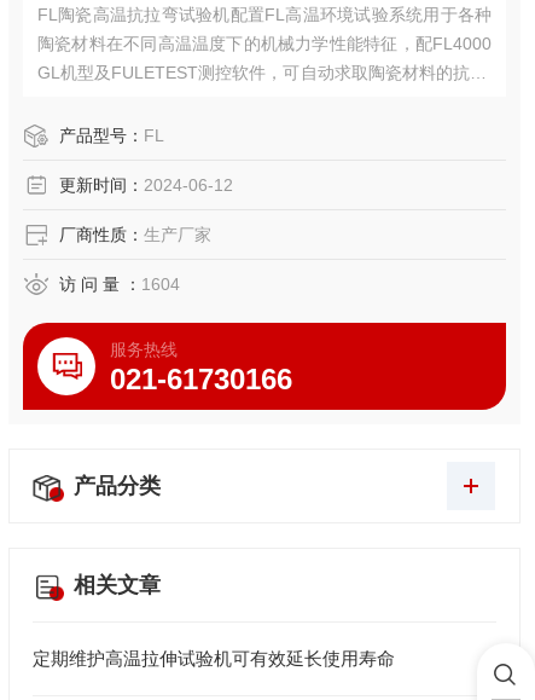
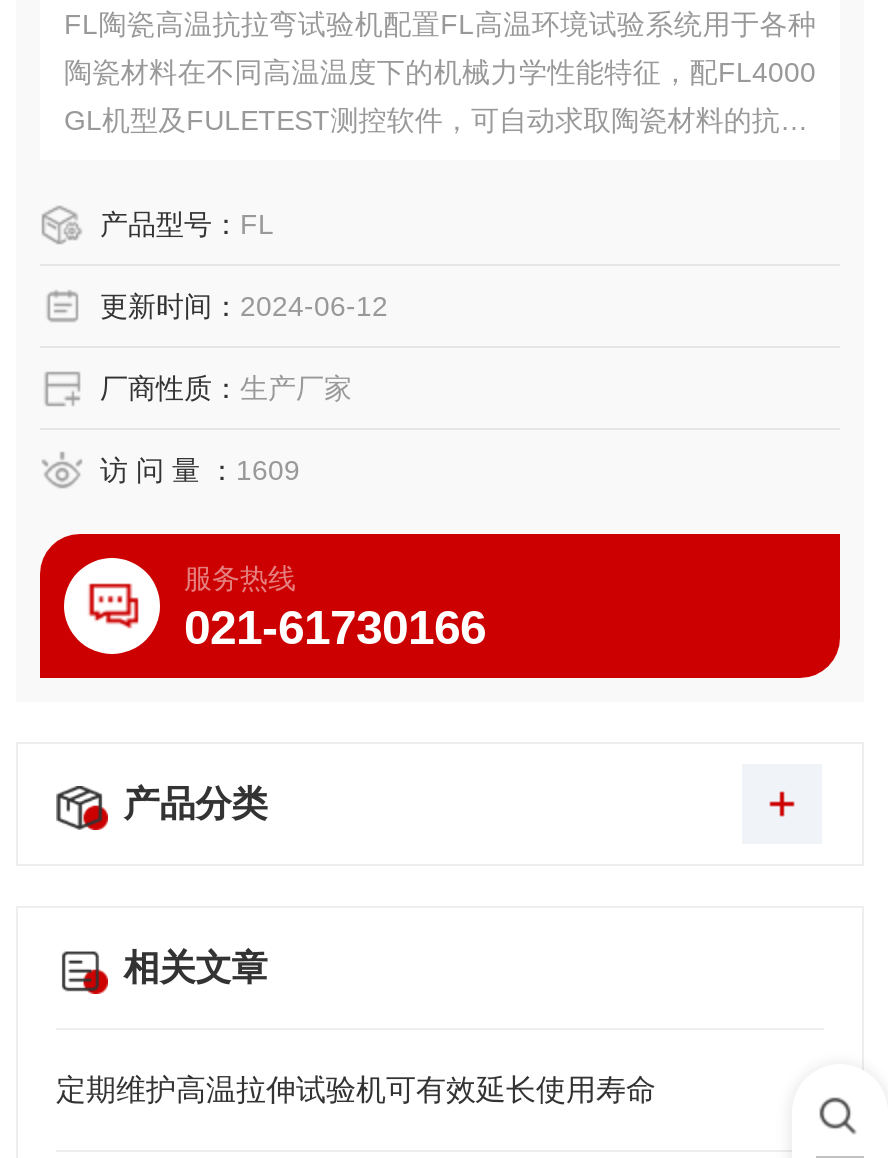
- 访 问 量 ：1604
+ 访 问 量 ：1609
